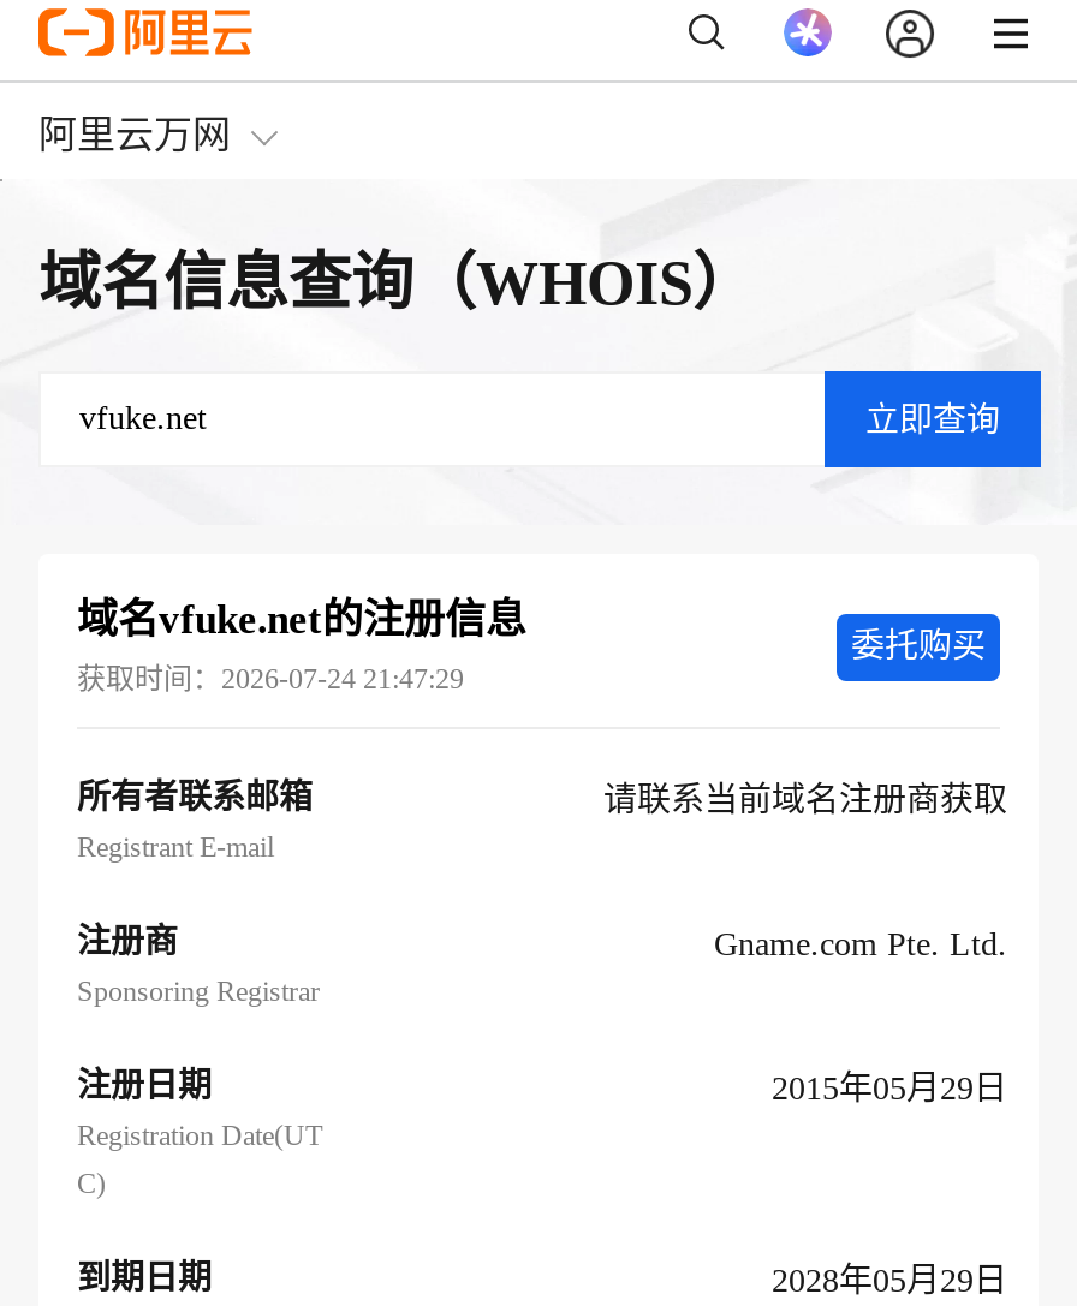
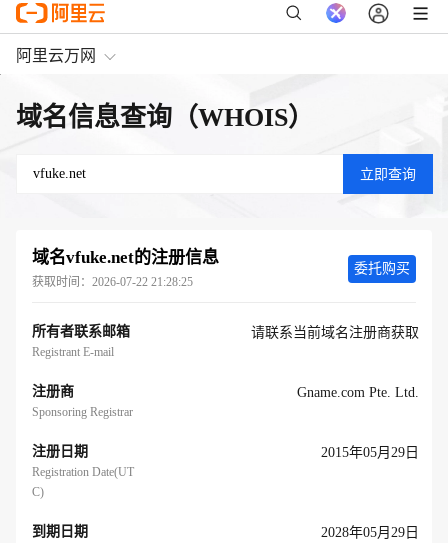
- 获取时间：2026-07-24 21:47:29
+ 获取时间：2026-07-22 21:28:25
